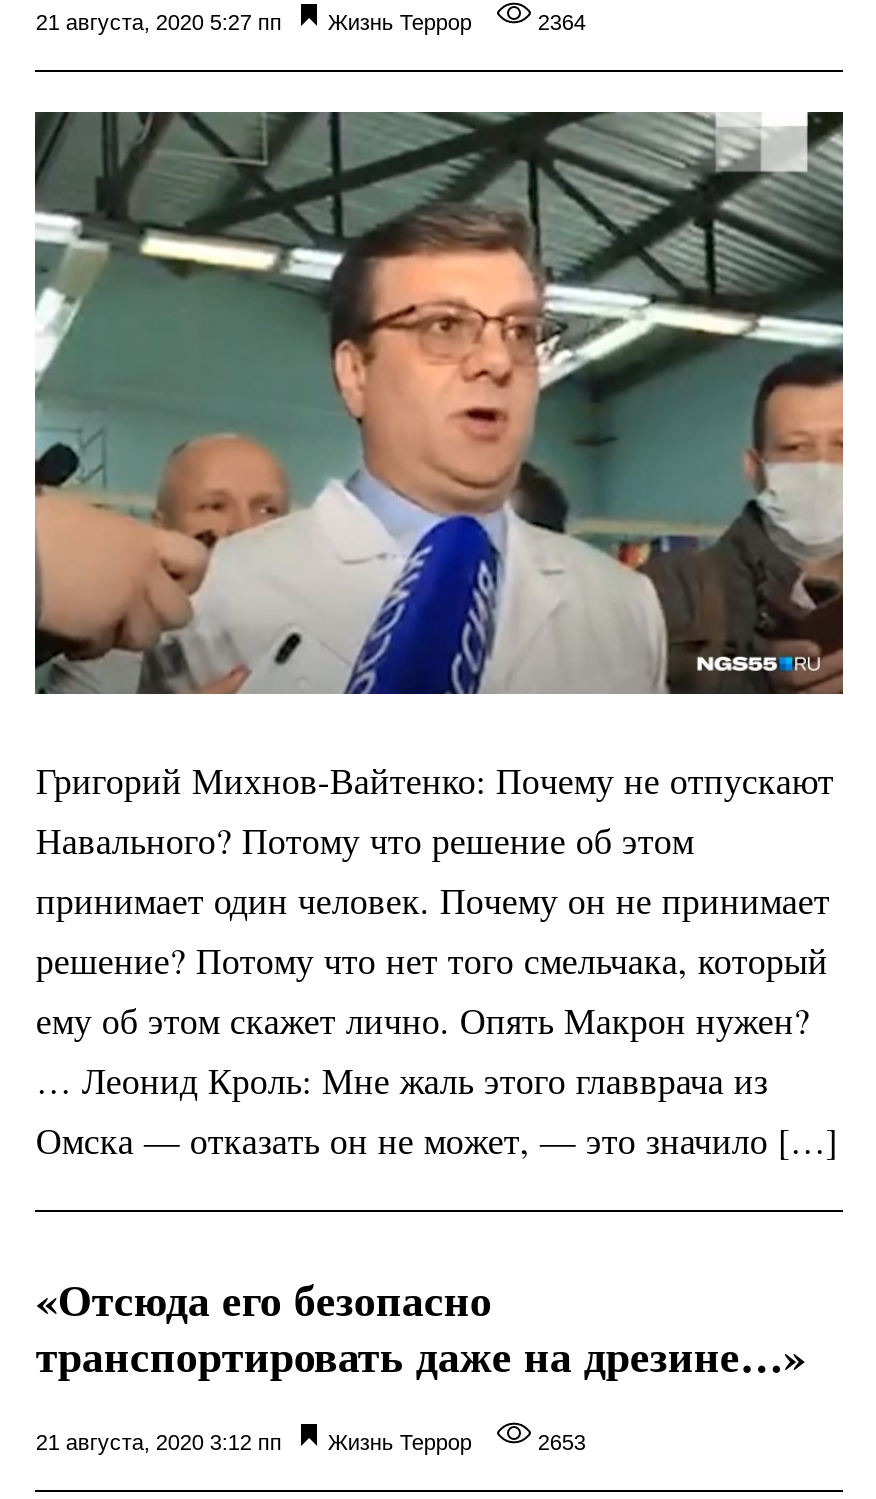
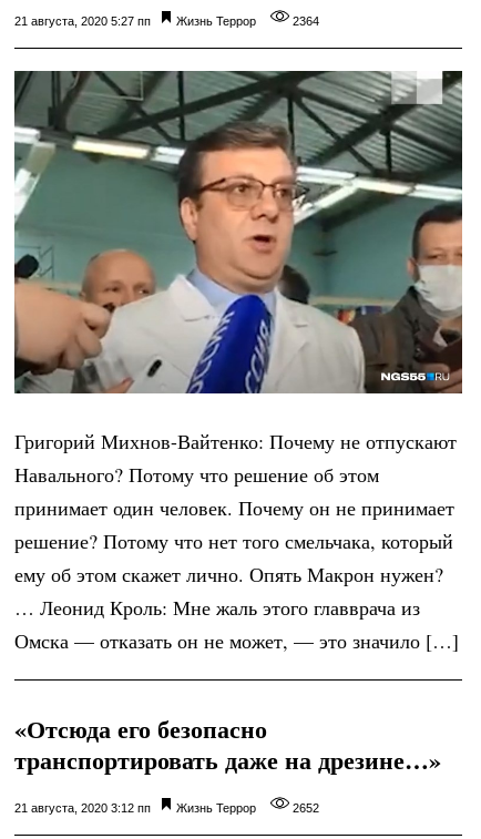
- 2653
+ 2652
